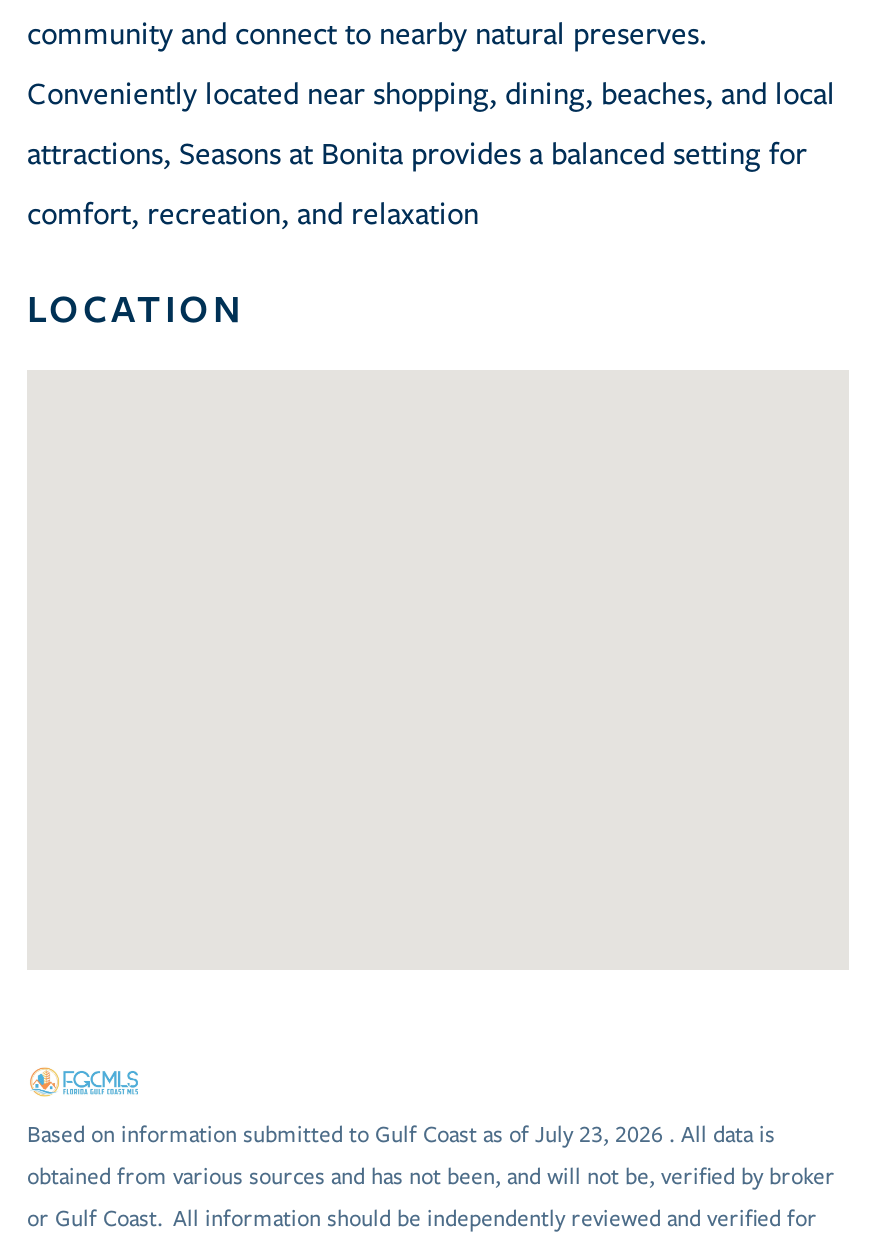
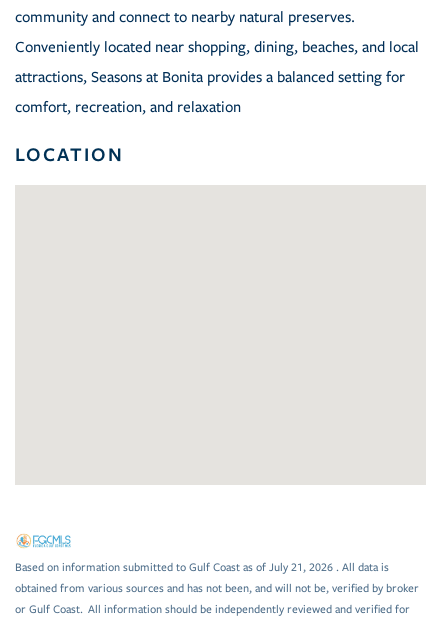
- Based on information submitted to Gulf Coast as of July 23, 2026 . All data is
+ Based on information submitted to Gulf Coast as of July 21, 2026 . All data is
